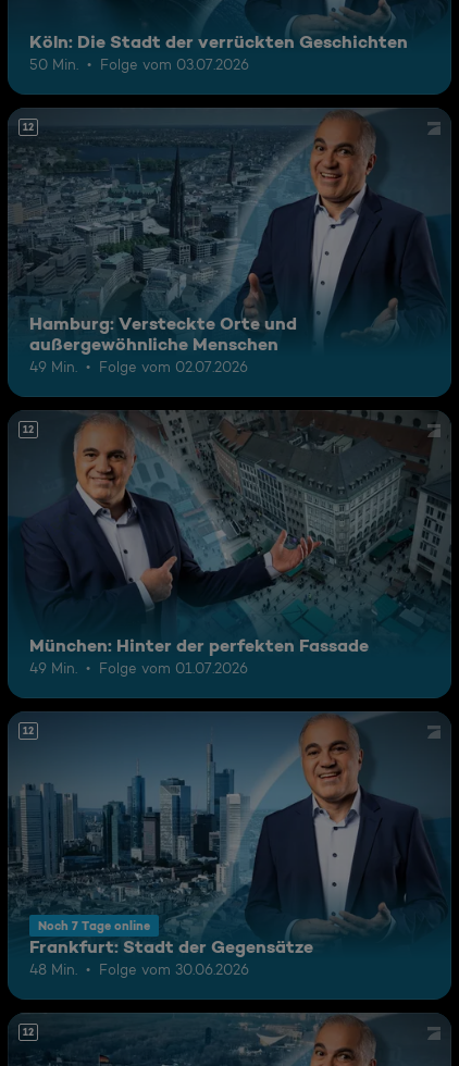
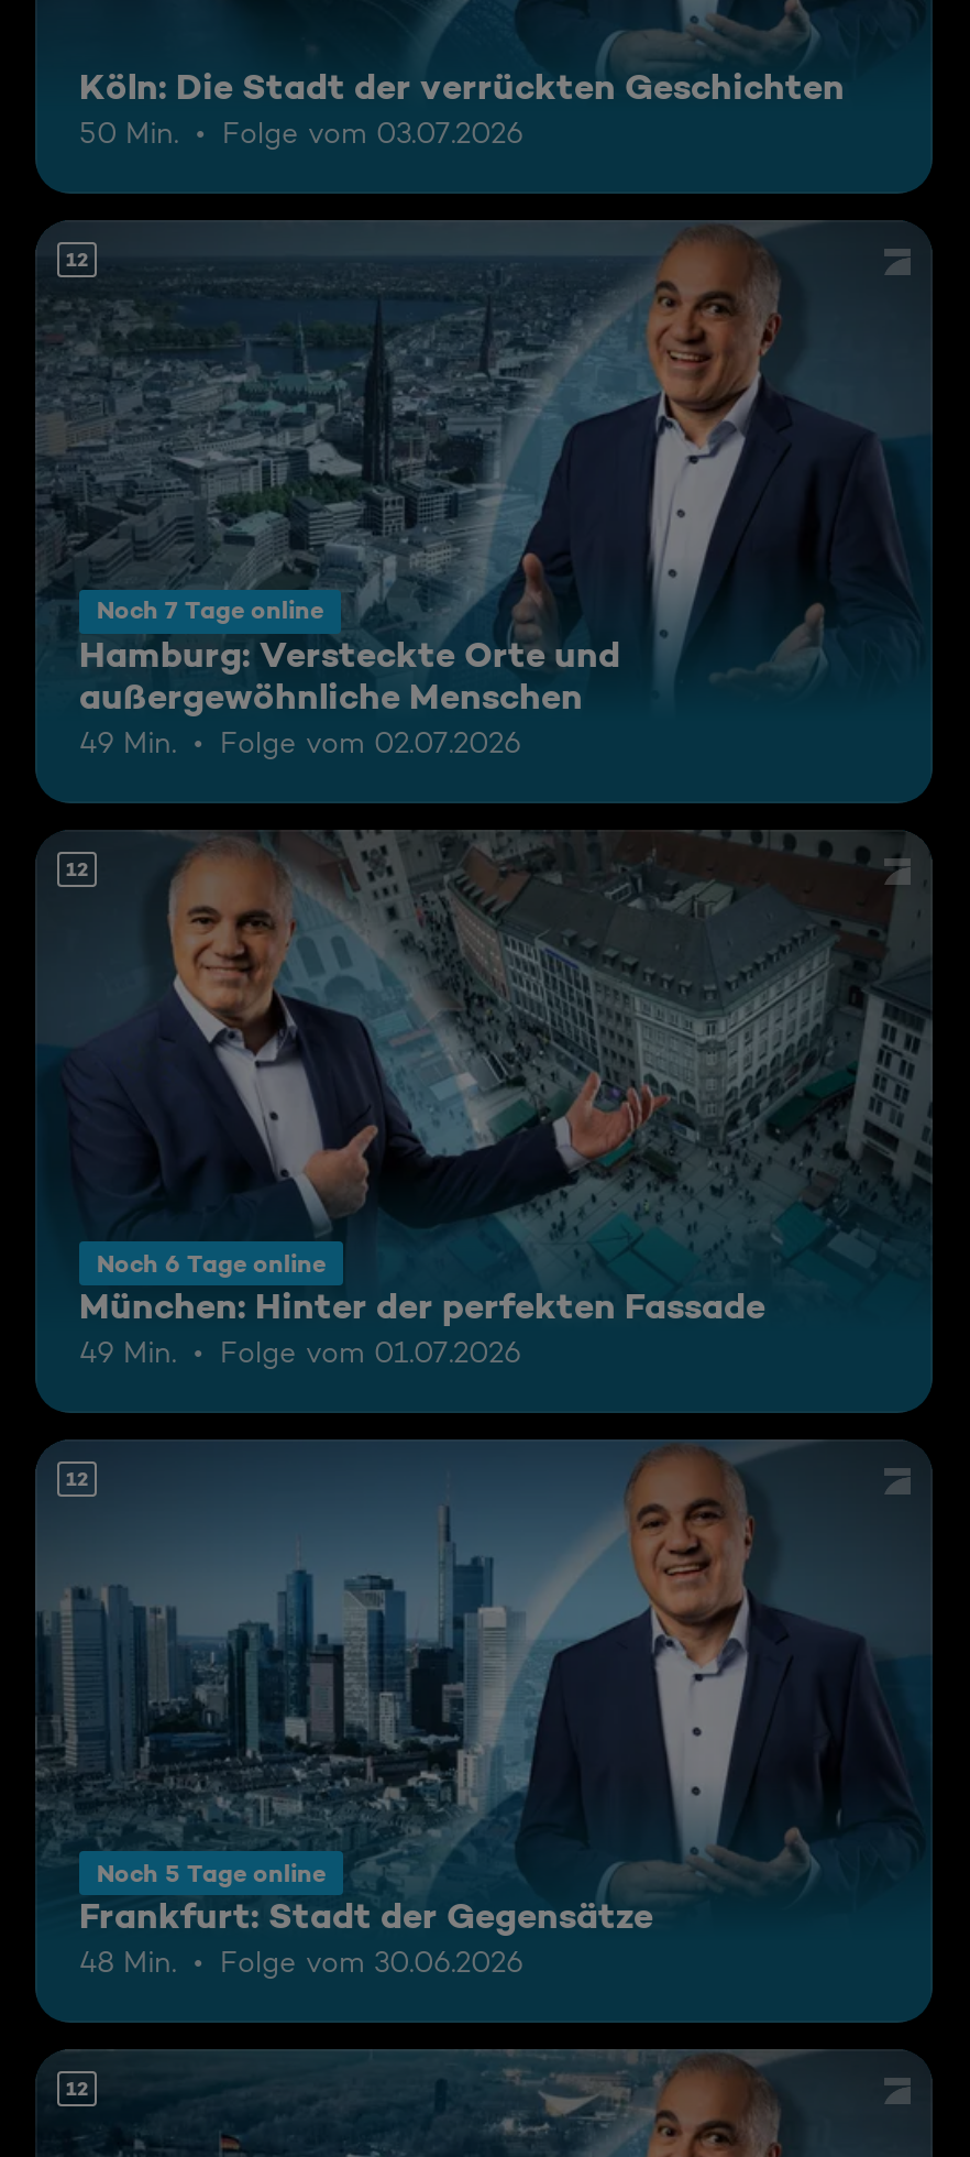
+ Noch 6 Tage online

+ Noch 5 Tage online

moved up: Noch 7 Tage online
